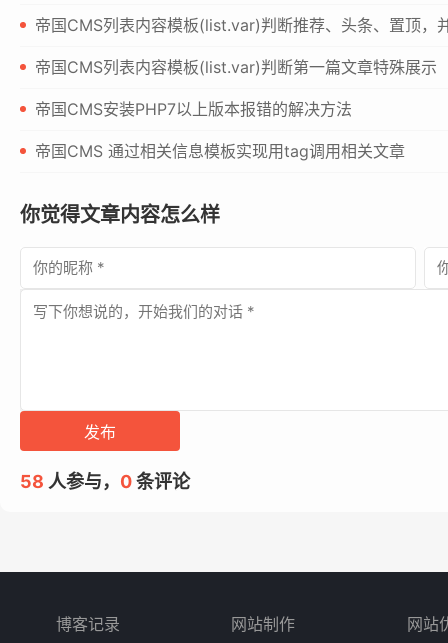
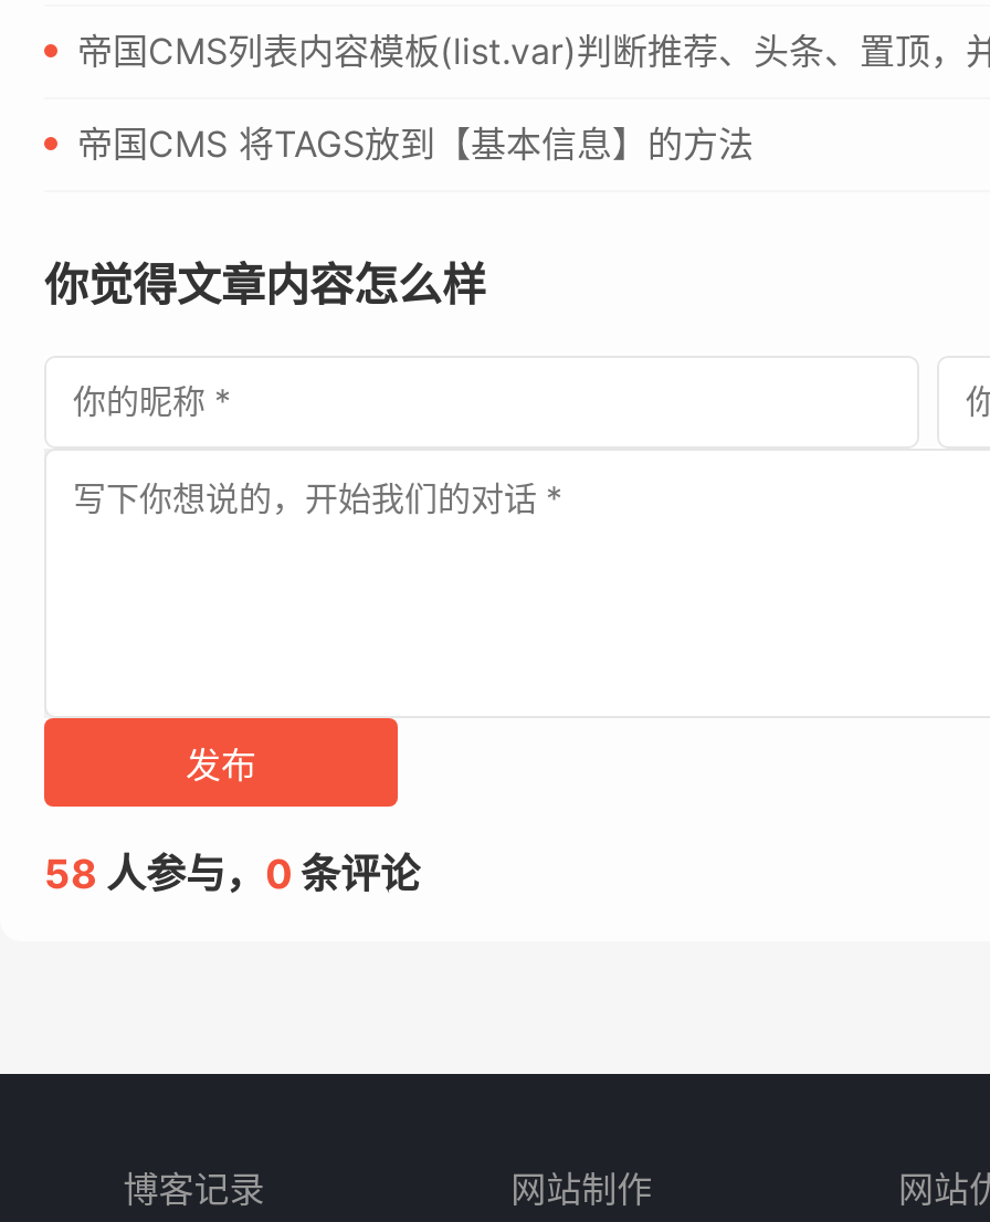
- 帝国CMS列表内容模板(list.var)判断第一篇文章特殊展示
- 帝国CMS安装PHP7以上版本报错的解决方法
- 帝国CMS 通过相关信息模板实现用tag调用相关文章
+ 帝国CMS 将TAGS放到【基本信息】的方法
